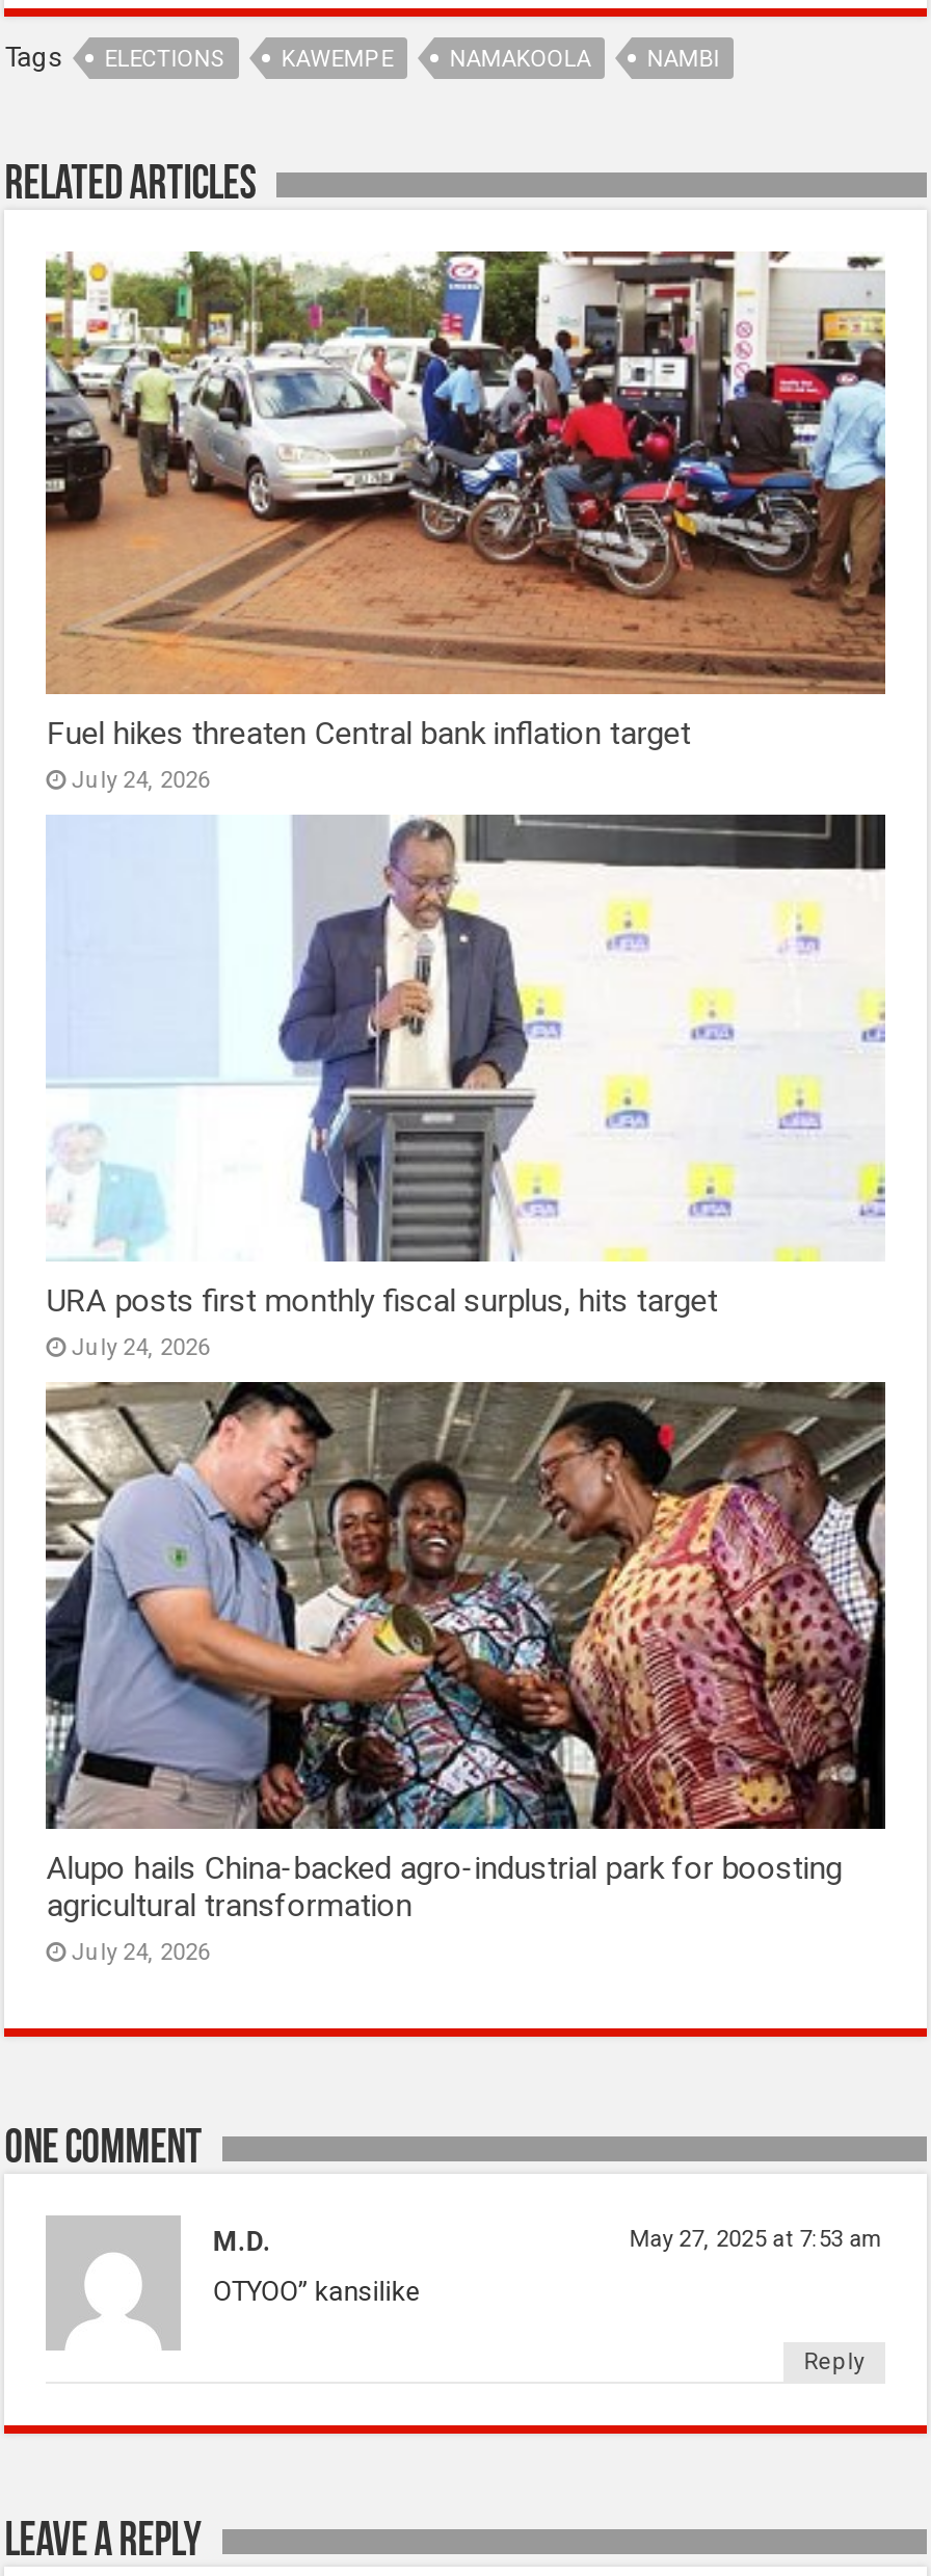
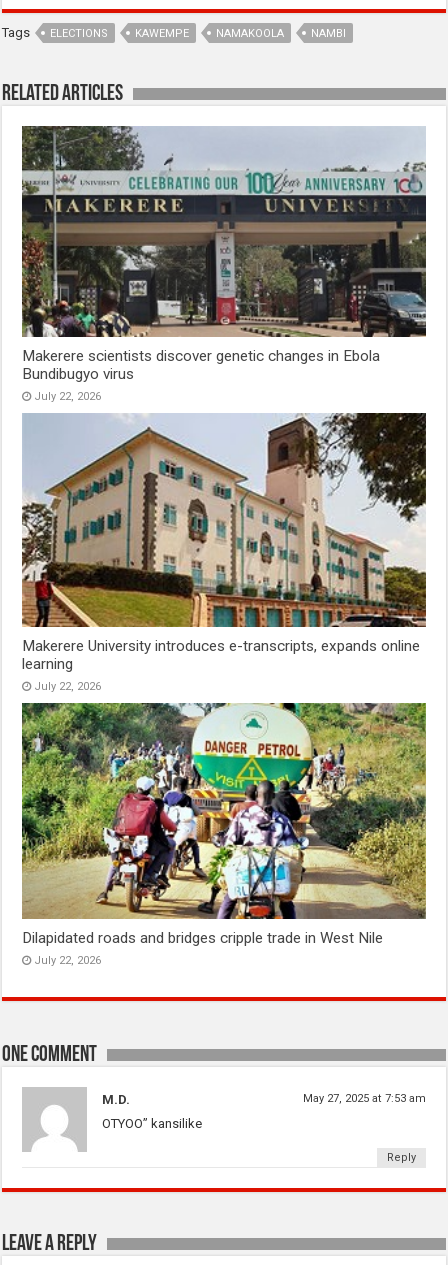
- [image]
- Fuel hikes threaten Central bank inflation target
- July 24, 2026
+ [image]
+ Makerere scientists discover genetic changes in Ebola
+ Bundibugyo virus
+ July 22, 2026

- [image]
- URA posts first monthly fiscal surplus, hits target
- July 24, 2026
+ [image]
+ Makerere University introduces e-transcripts, expands online
+ learning
+ July 22, 2026

- [image]
- Alupo hails China-backed agro-industrial park for boosting
- agricultural transformation
- July 24, 2026
+ [image]
+ Dilapidated roads and bridges cripple trade in West Nile
+ July 22, 2026
